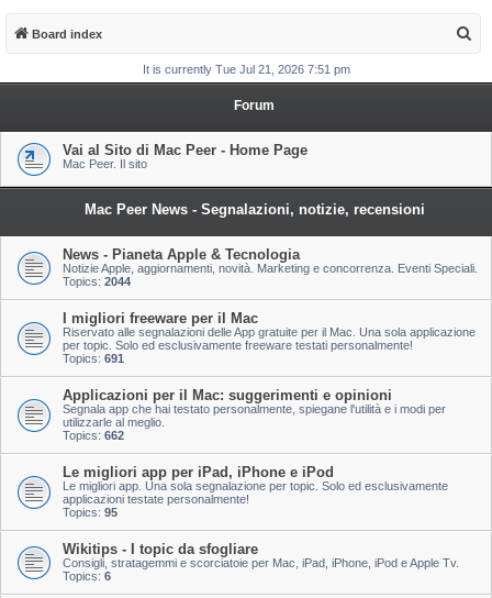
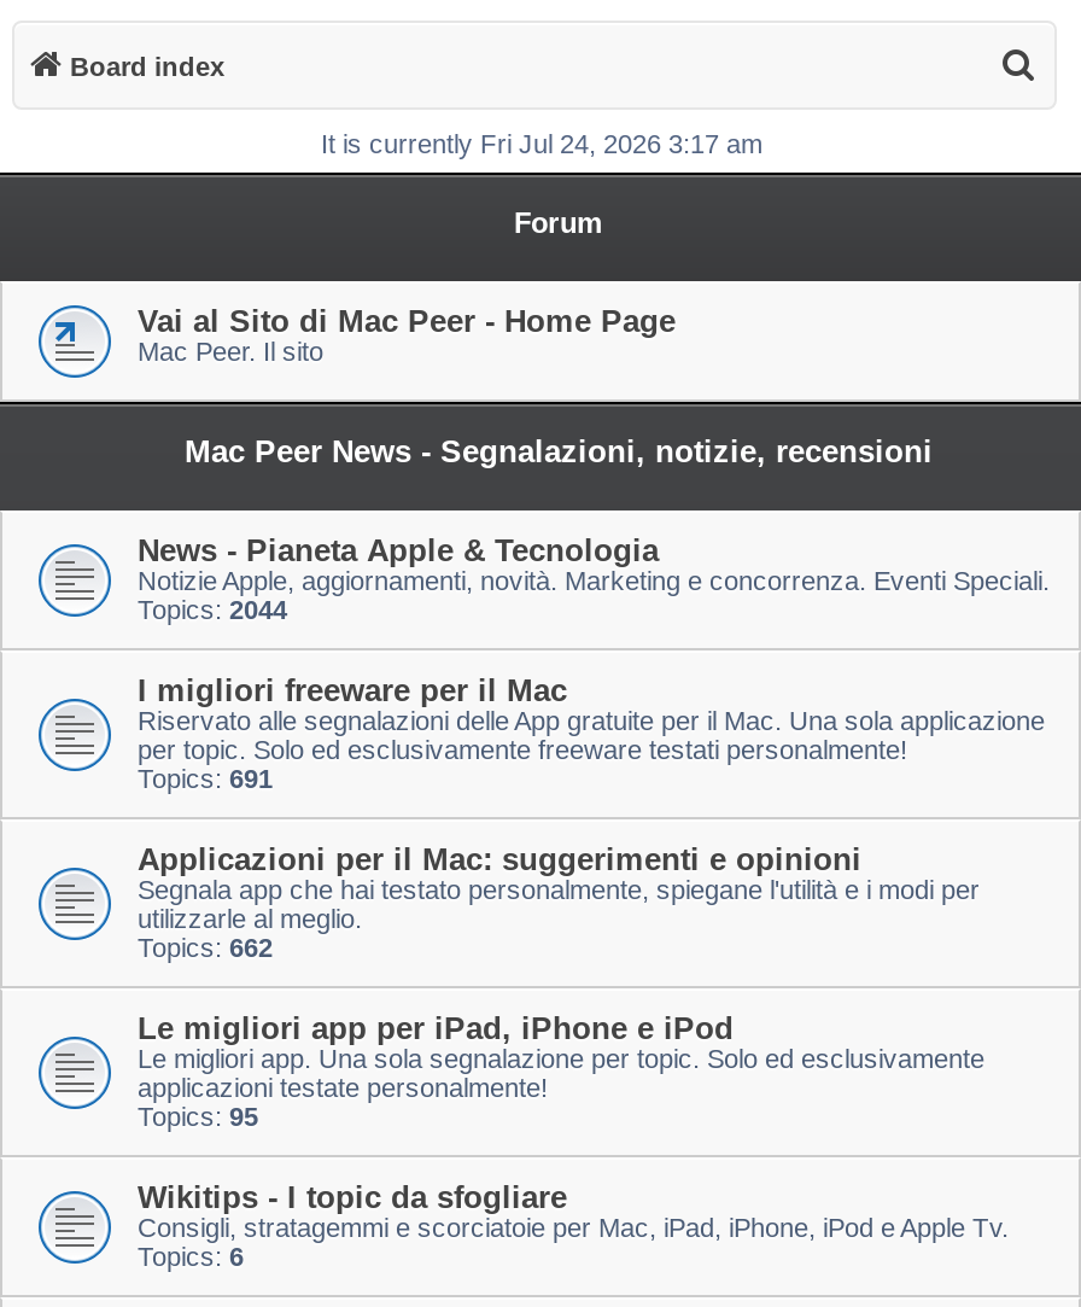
- It is currently Tue Jul 21, 2026 7:51 pm
+ It is currently Fri Jul 24, 2026 3:17 am
